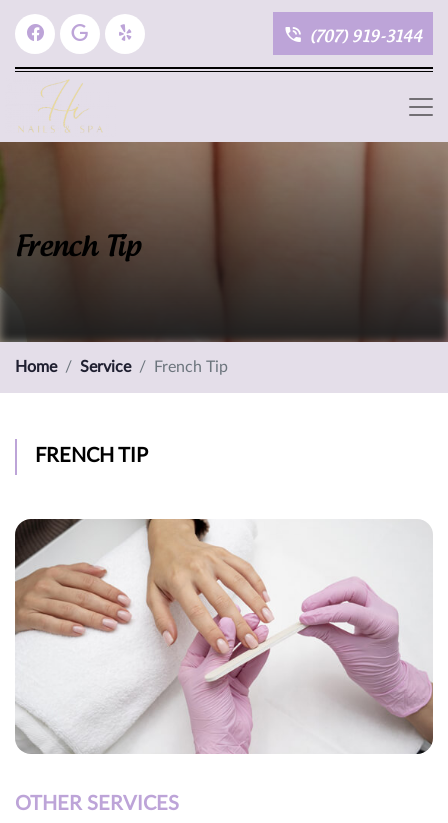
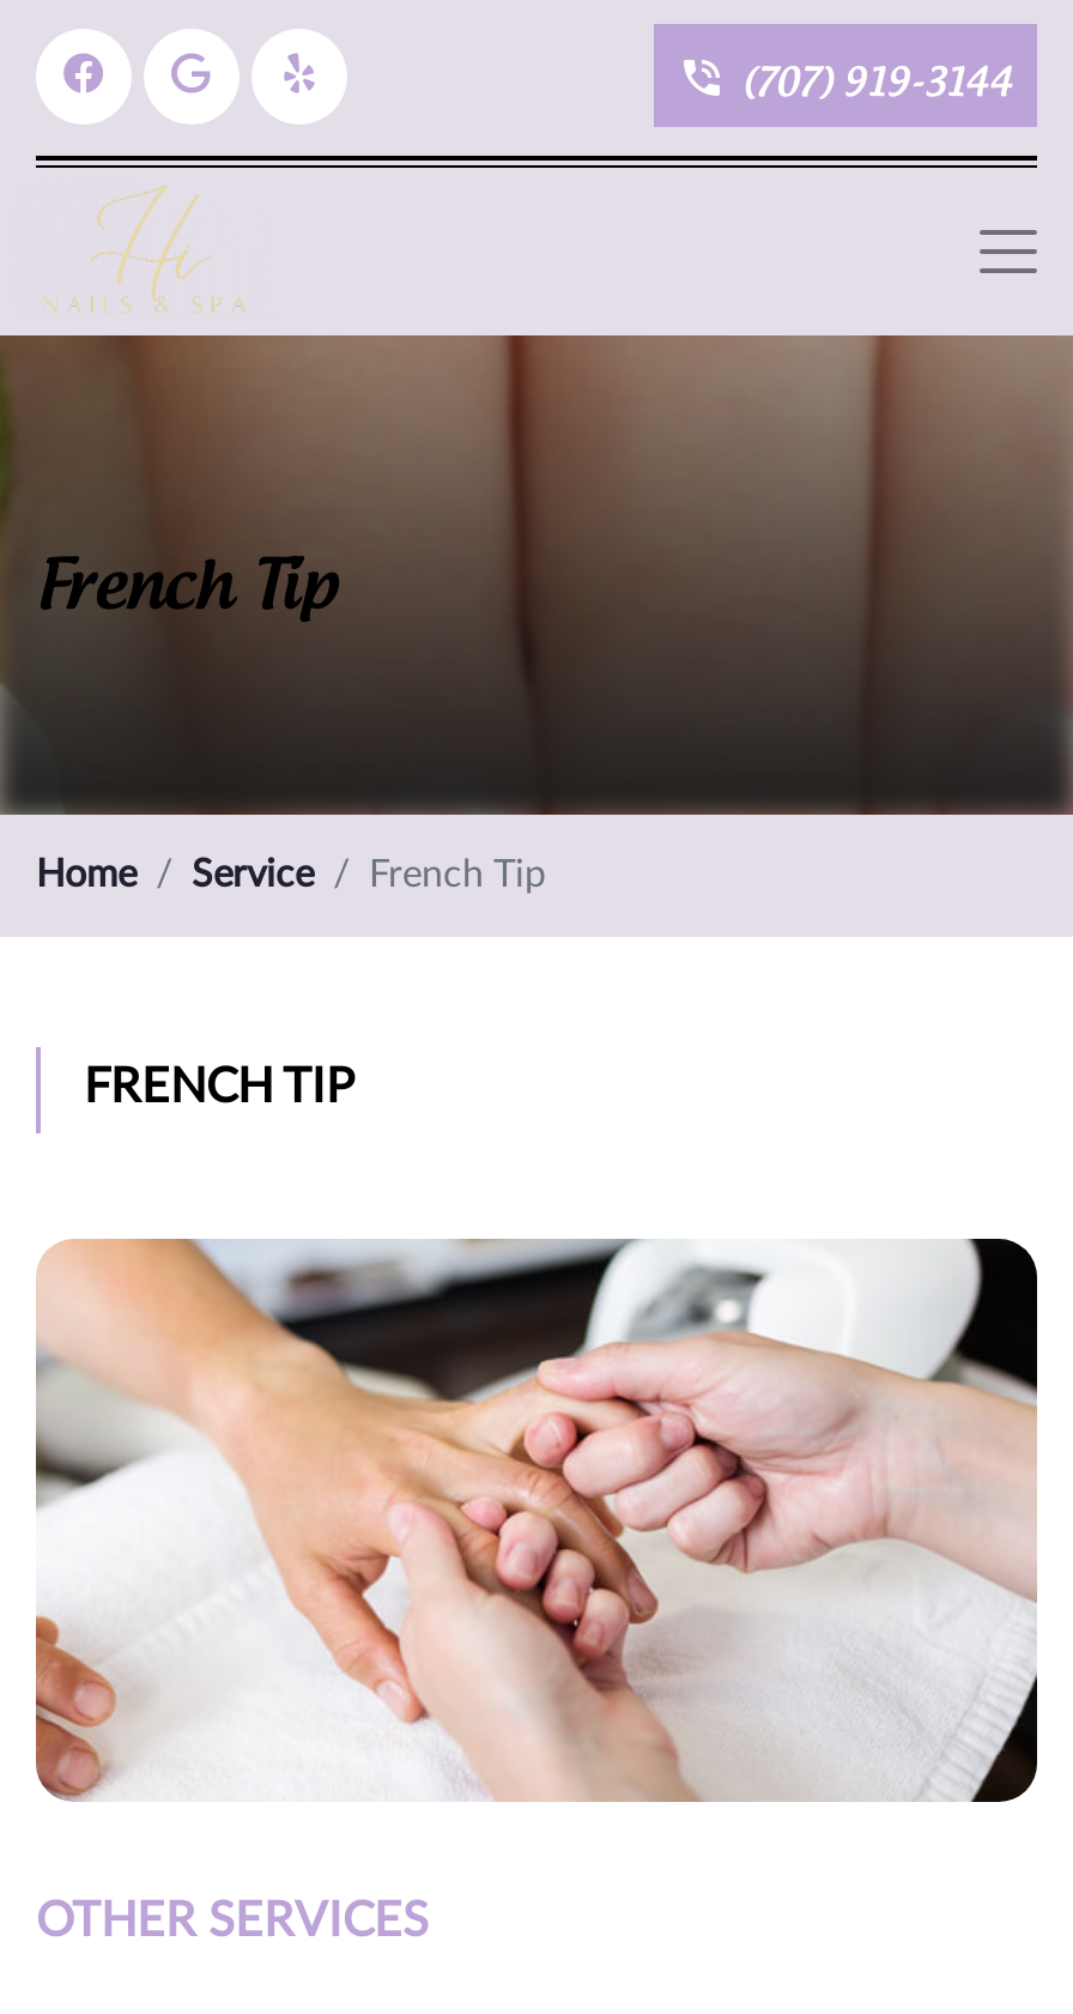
- [image]
+ [image]
